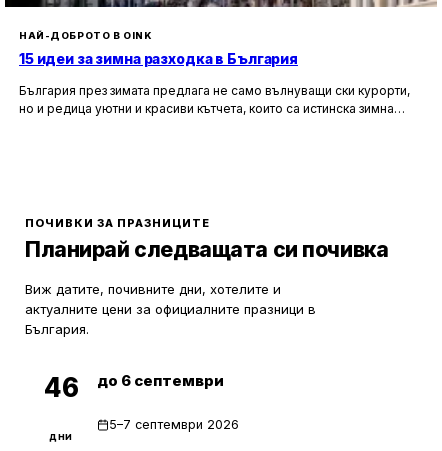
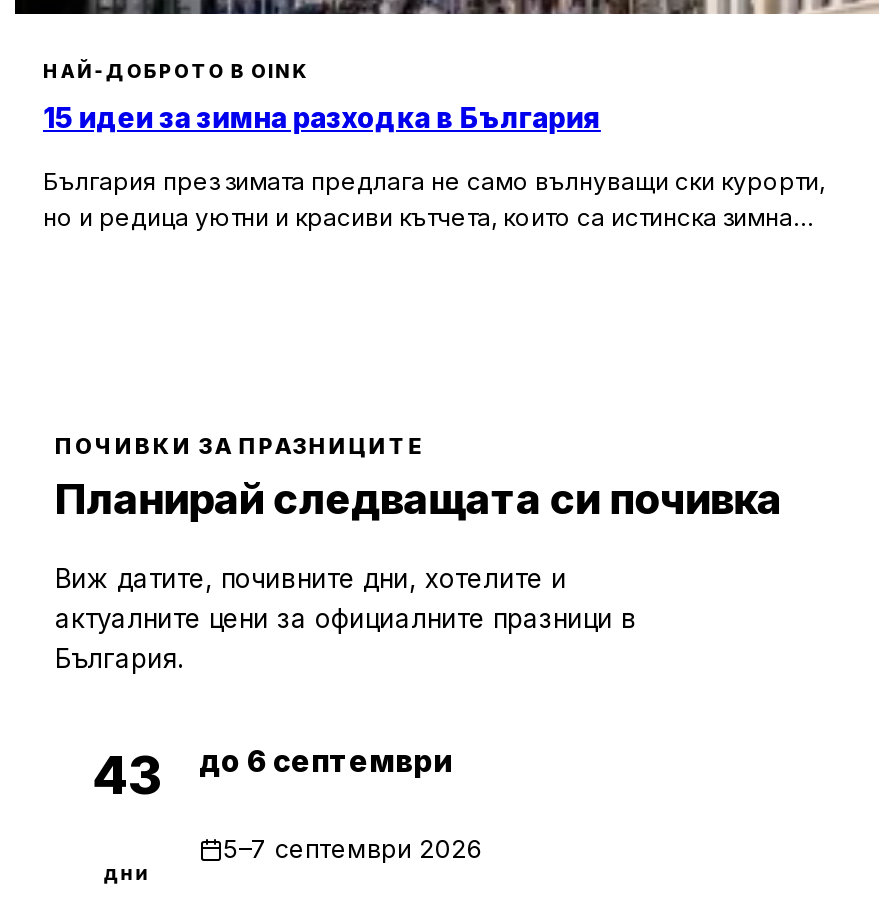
- 46 до 6 септември
+ 43 до 6 септември
